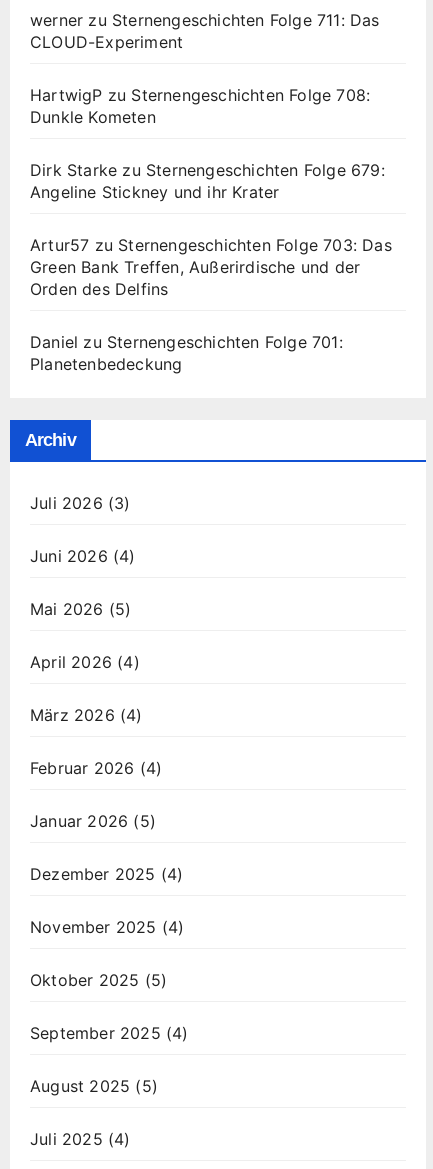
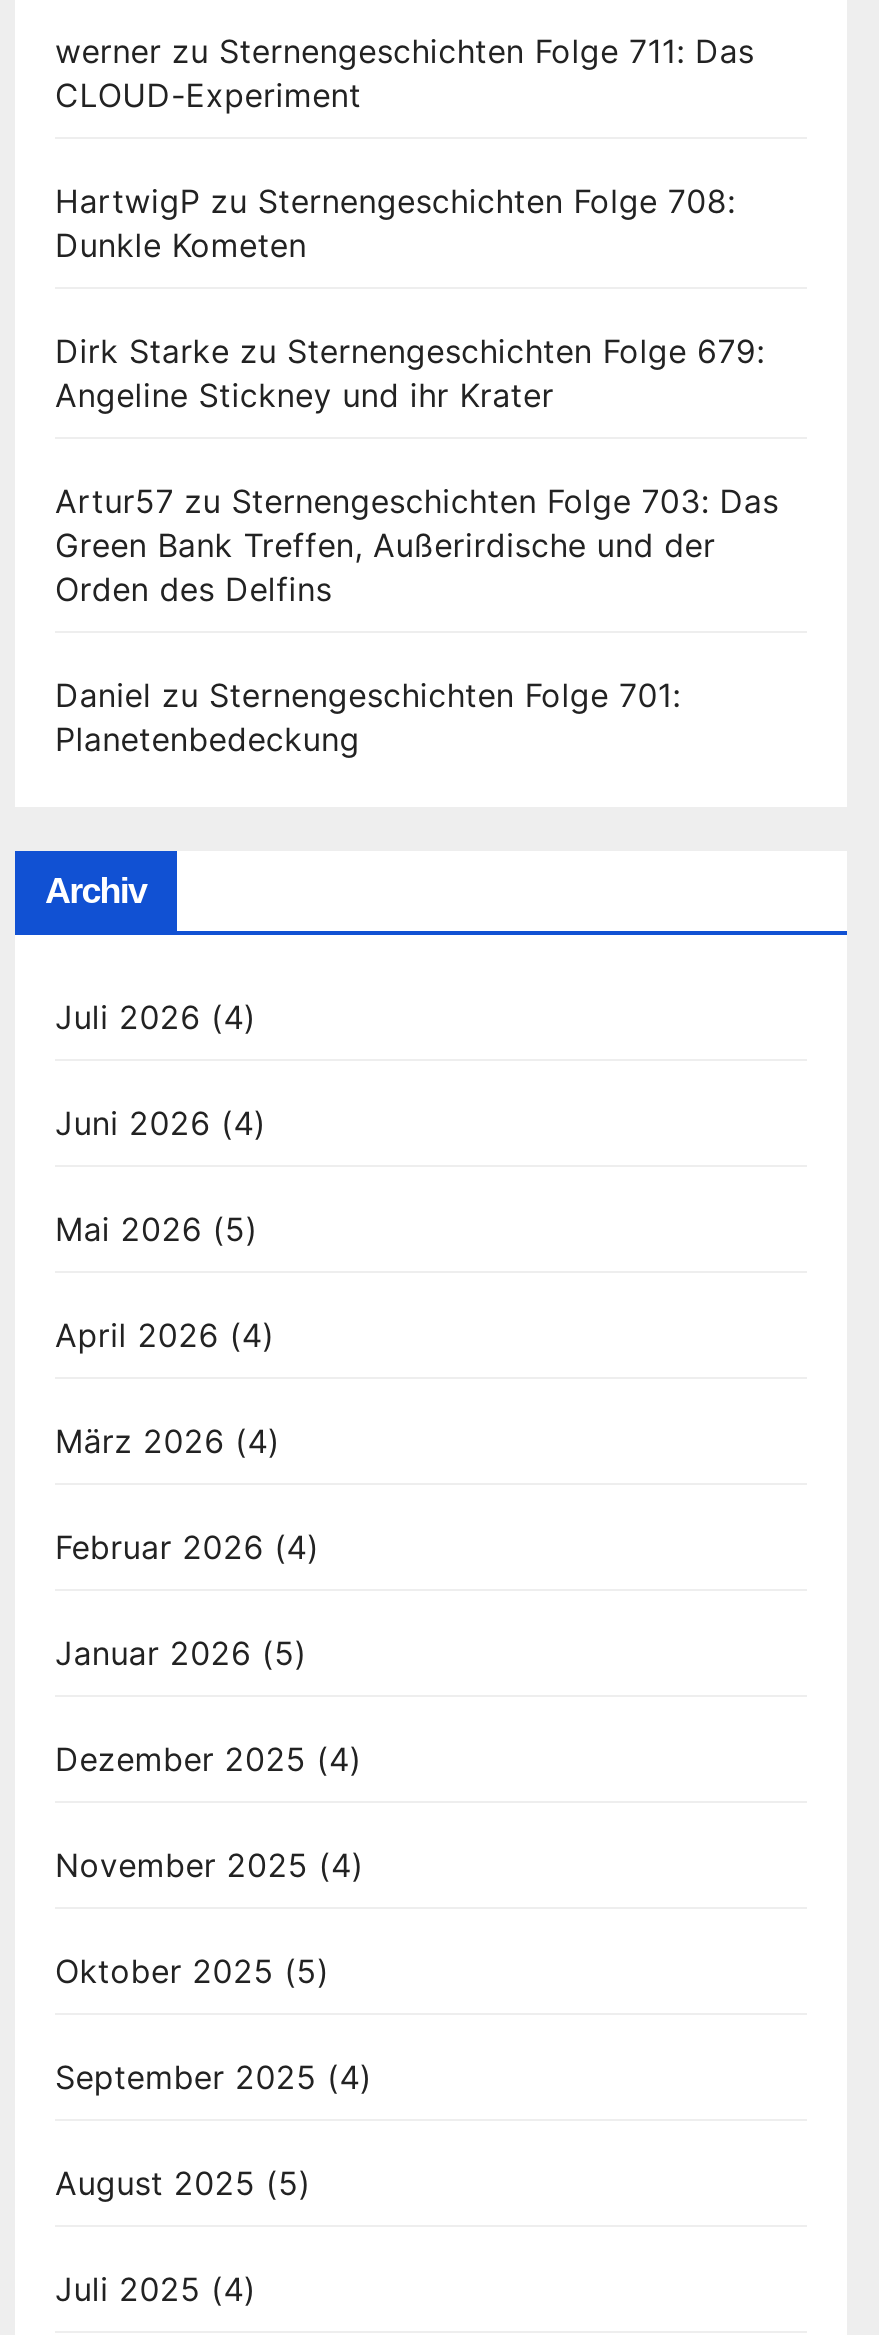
- Juli 2026 (3)
+ Juli 2026 (4)
